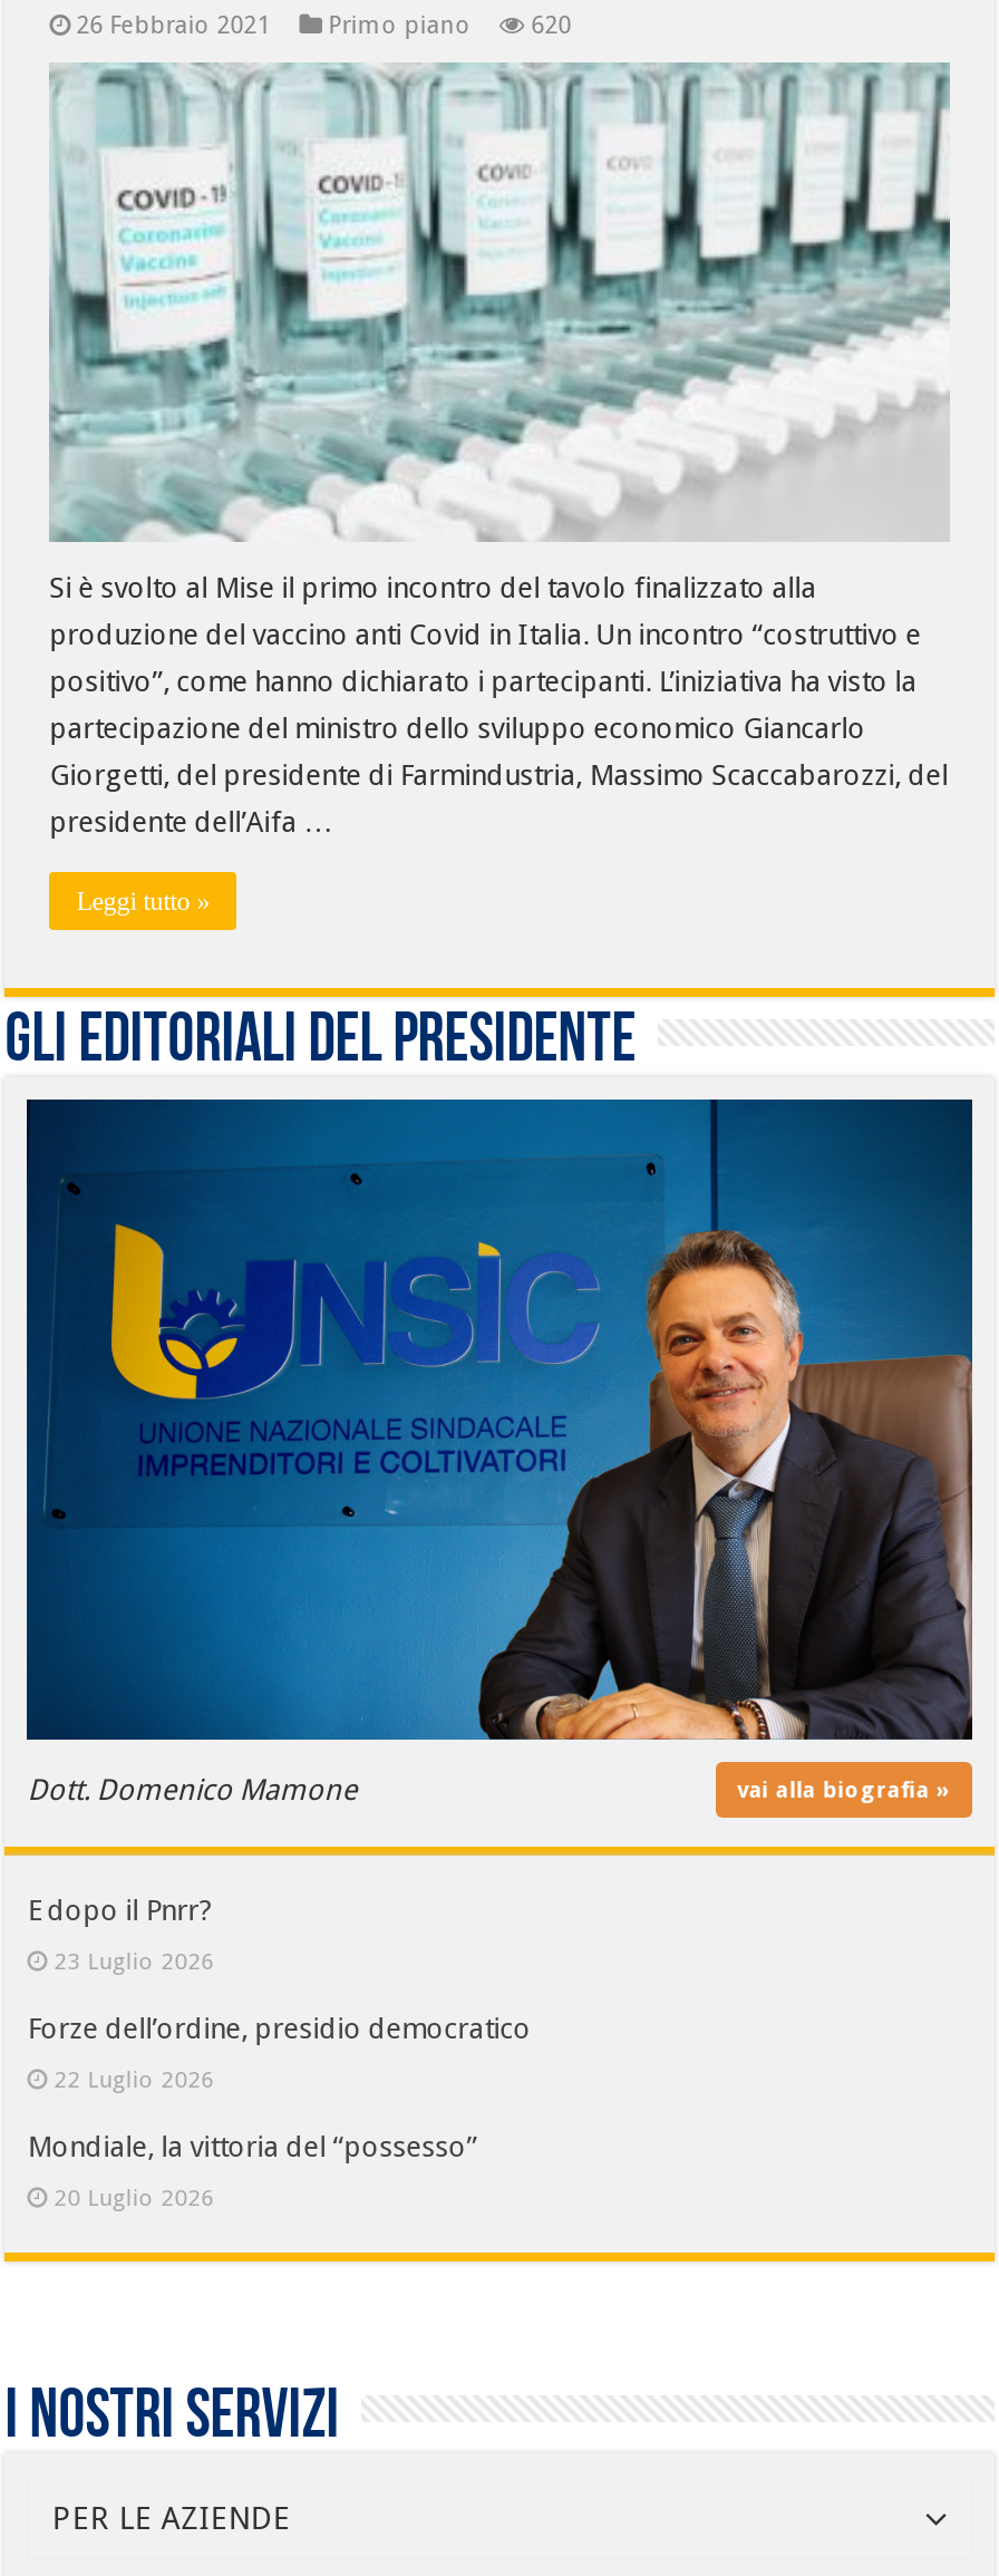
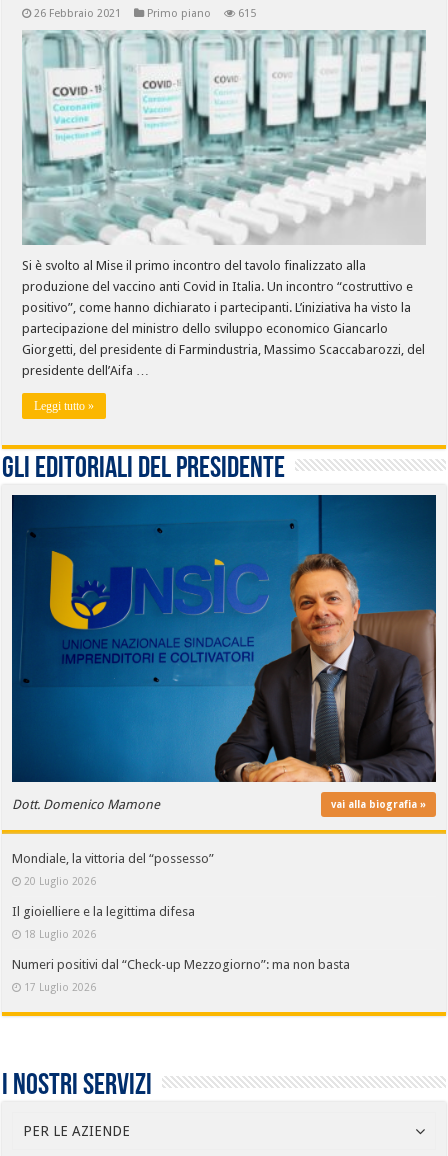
- 620
+ 615

- E dopo il Pnrr?
- 23 Luglio 2026
- Forze dell’ordine, presidio democratico
- 22 Luglio 2026

moved up: Mondiale, la vittoria del “possesso” | 20 Luglio 2026

+ Il gioielliere e la legittima difesa
+ 18 Luglio 2026
+ Numeri positivi dal “Check-up Mezzogiorno”: ma non basta
+ 17 Luglio 2026
